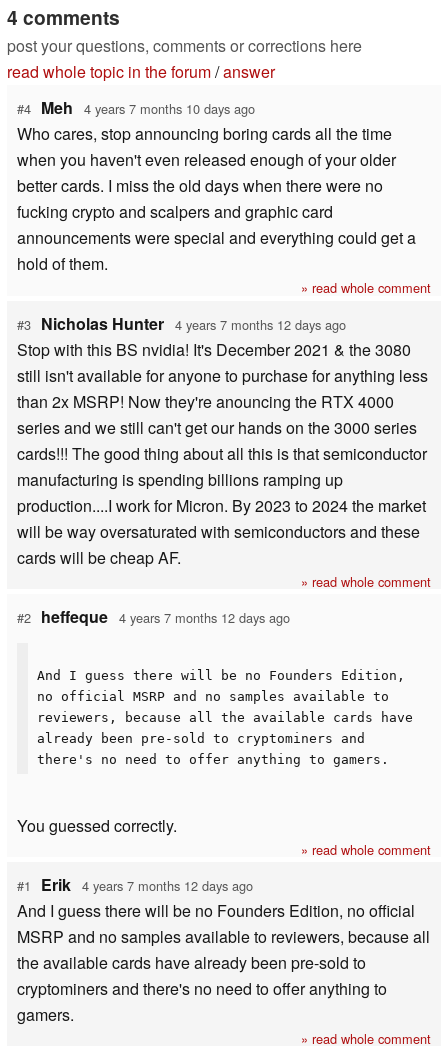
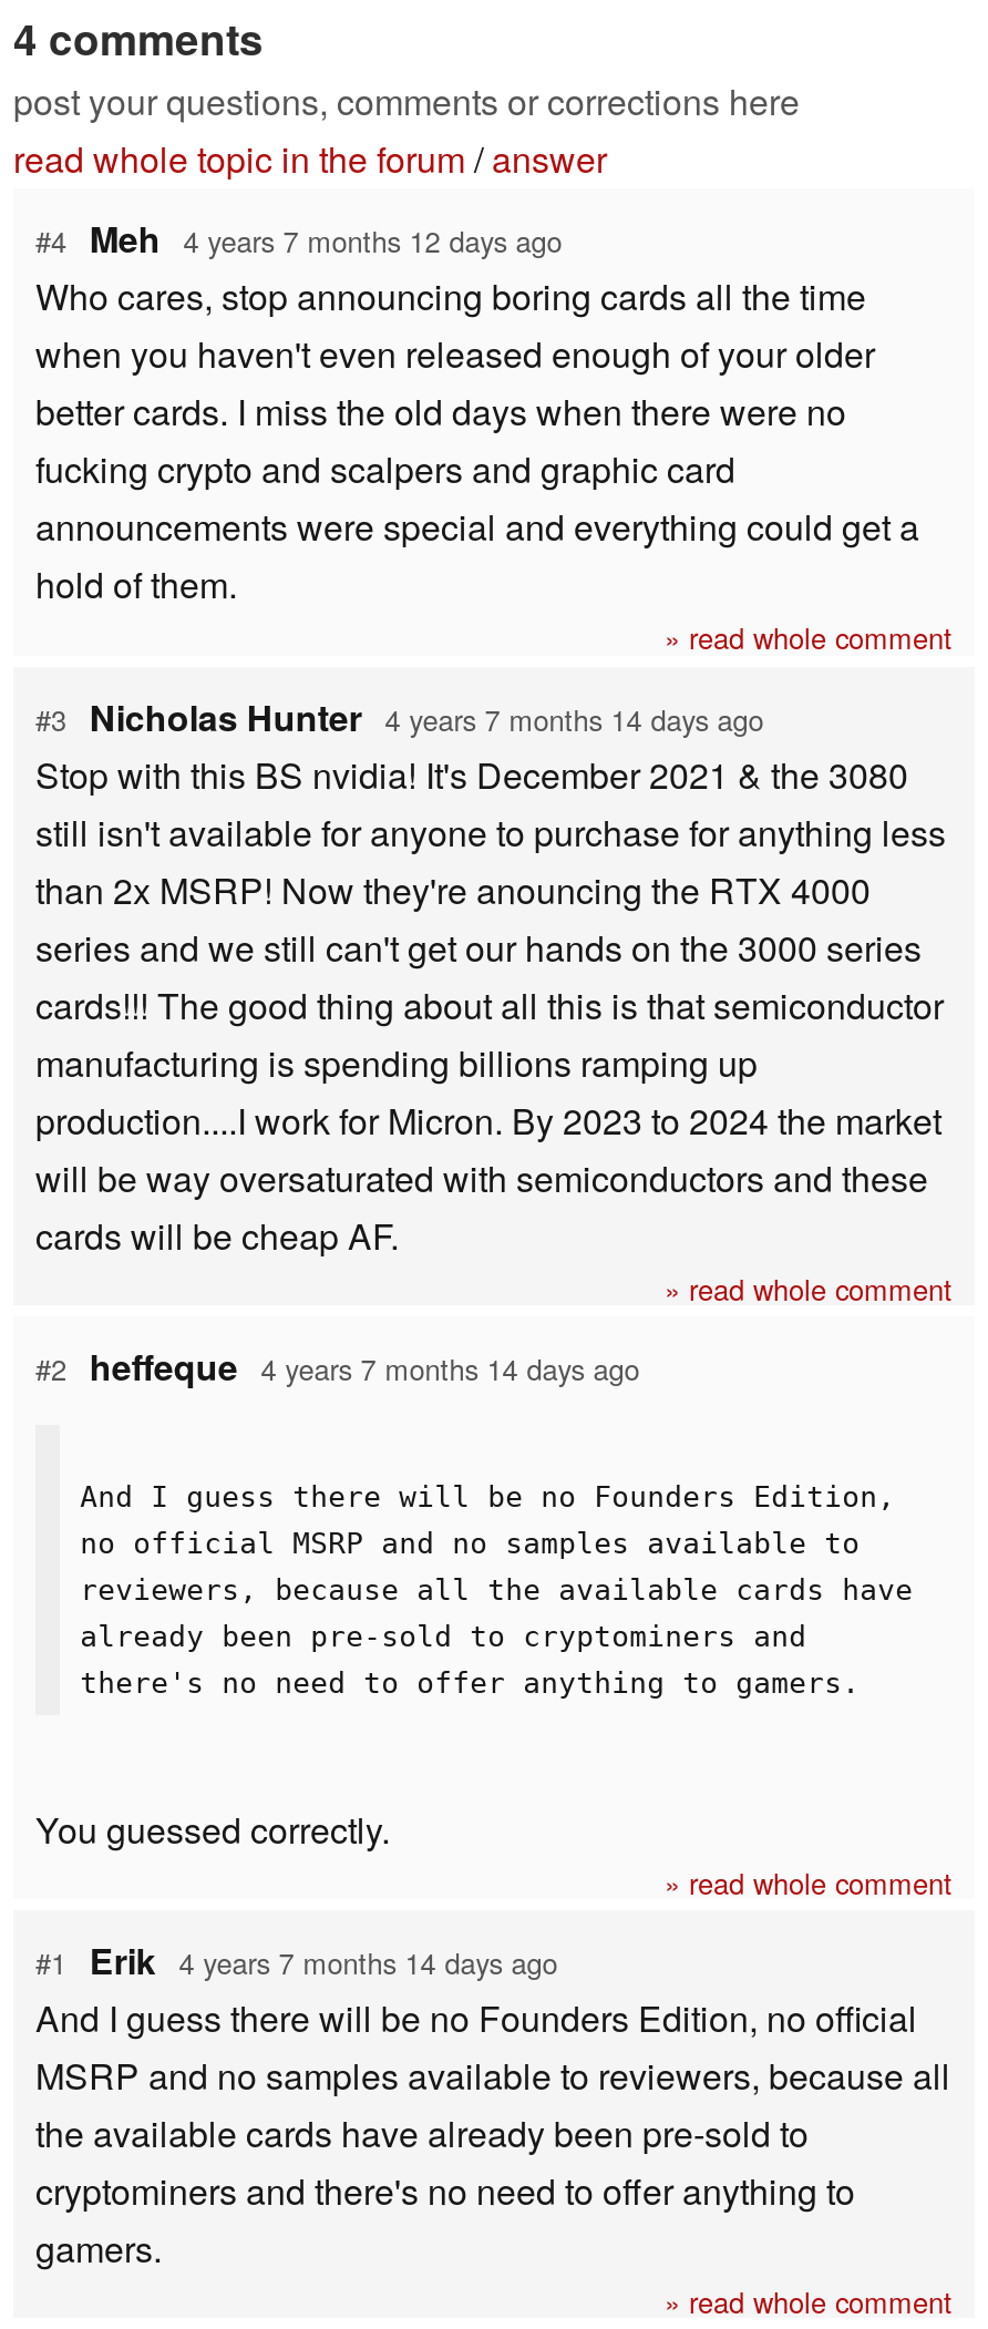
- #4 Meh 4 years 7 months 10 days ago
+ #4 Meh 4 years 7 months 12 days ago

- #3 Nicholas Hunter 4 years 7 months 12 days ago
+ #3 Nicholas Hunter 4 years 7 months 14 days ago

- #2 heffeque 4 years 7 months 12 days ago
+ #2 heffeque 4 years 7 months 14 days ago

- #1 Erik 4 years 7 months 12 days ago
+ #1 Erik 4 years 7 months 14 days ago
